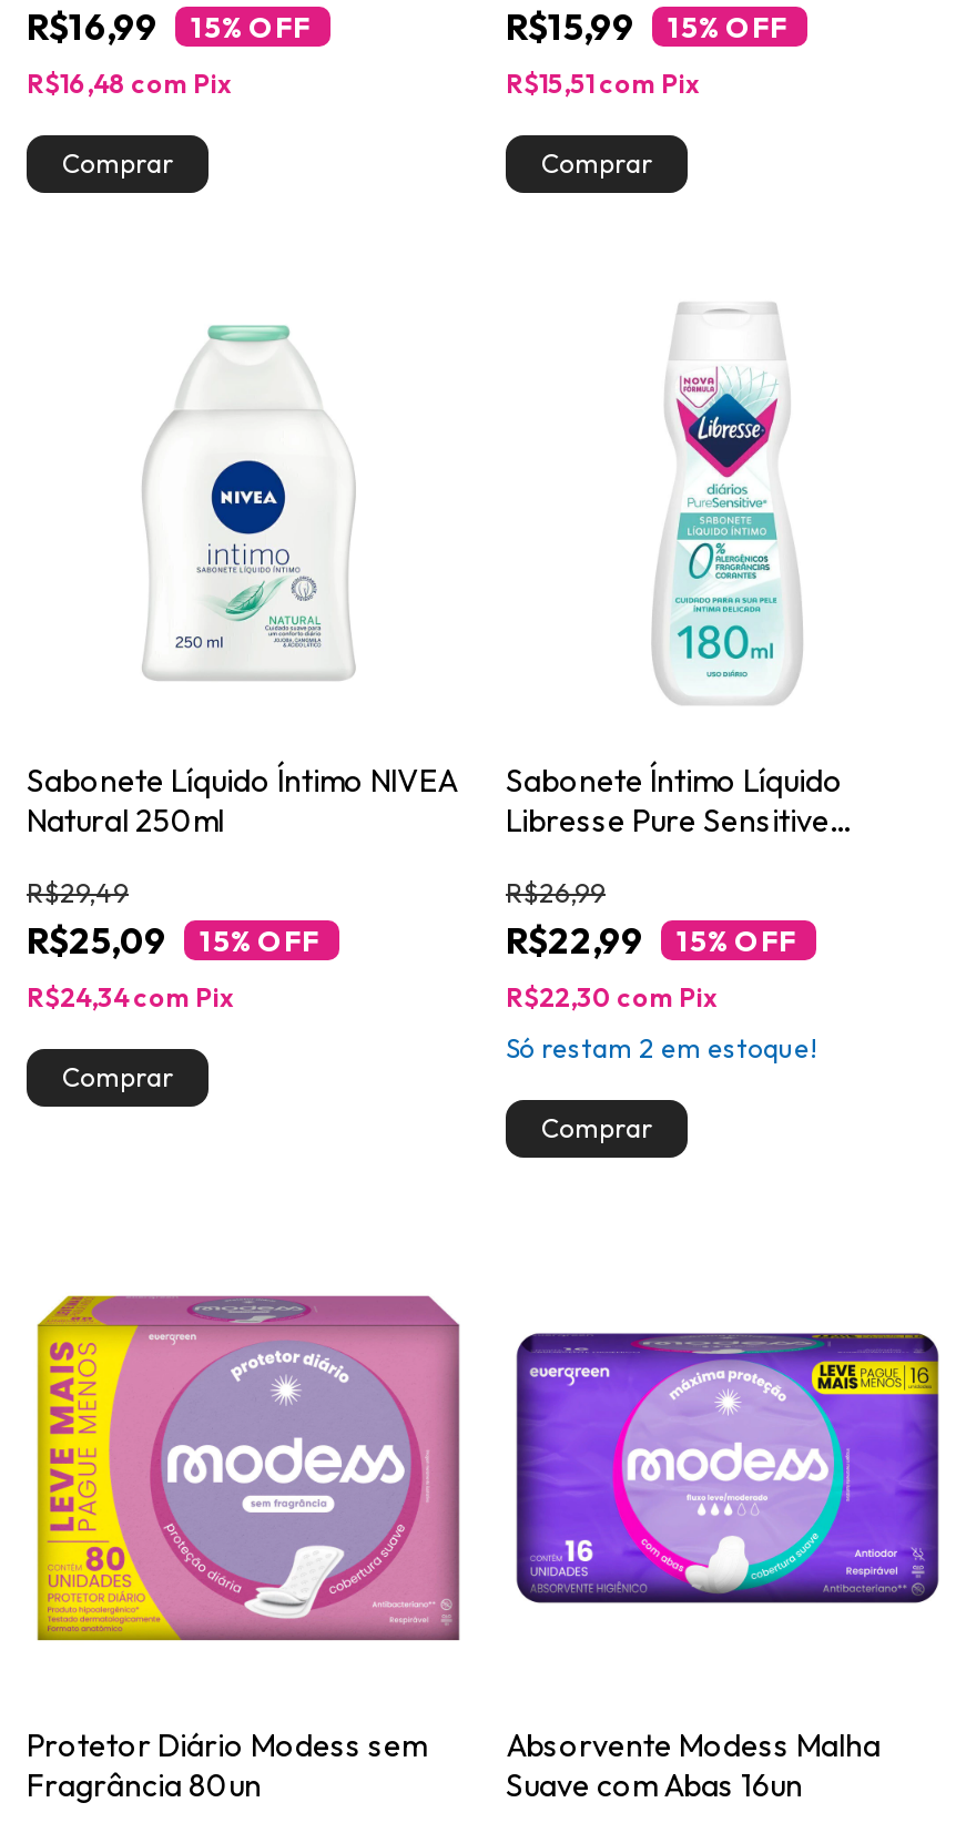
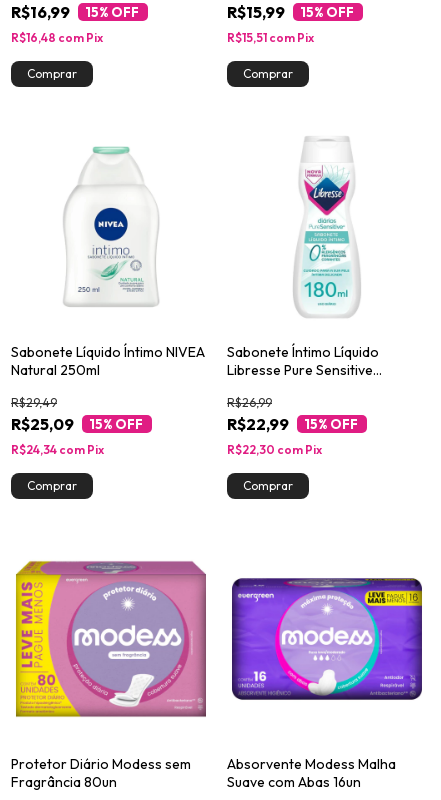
- Só restam 2 em estoque!
